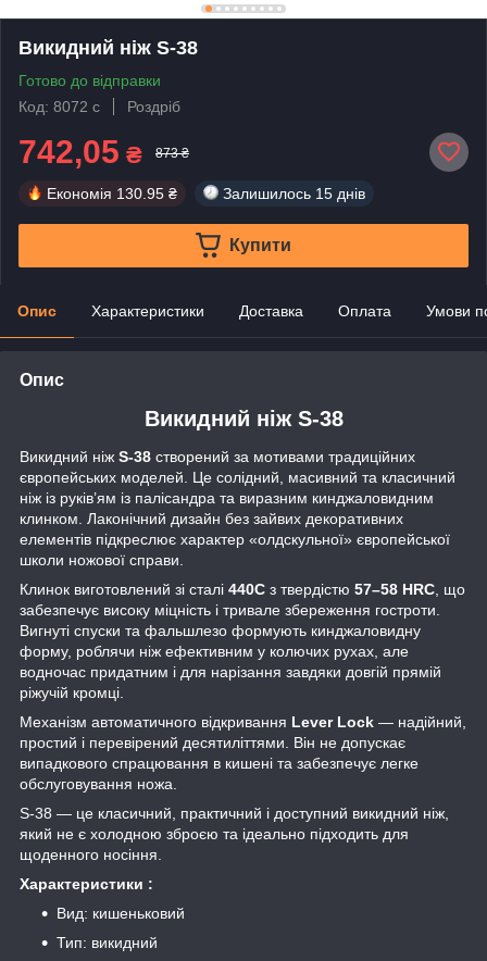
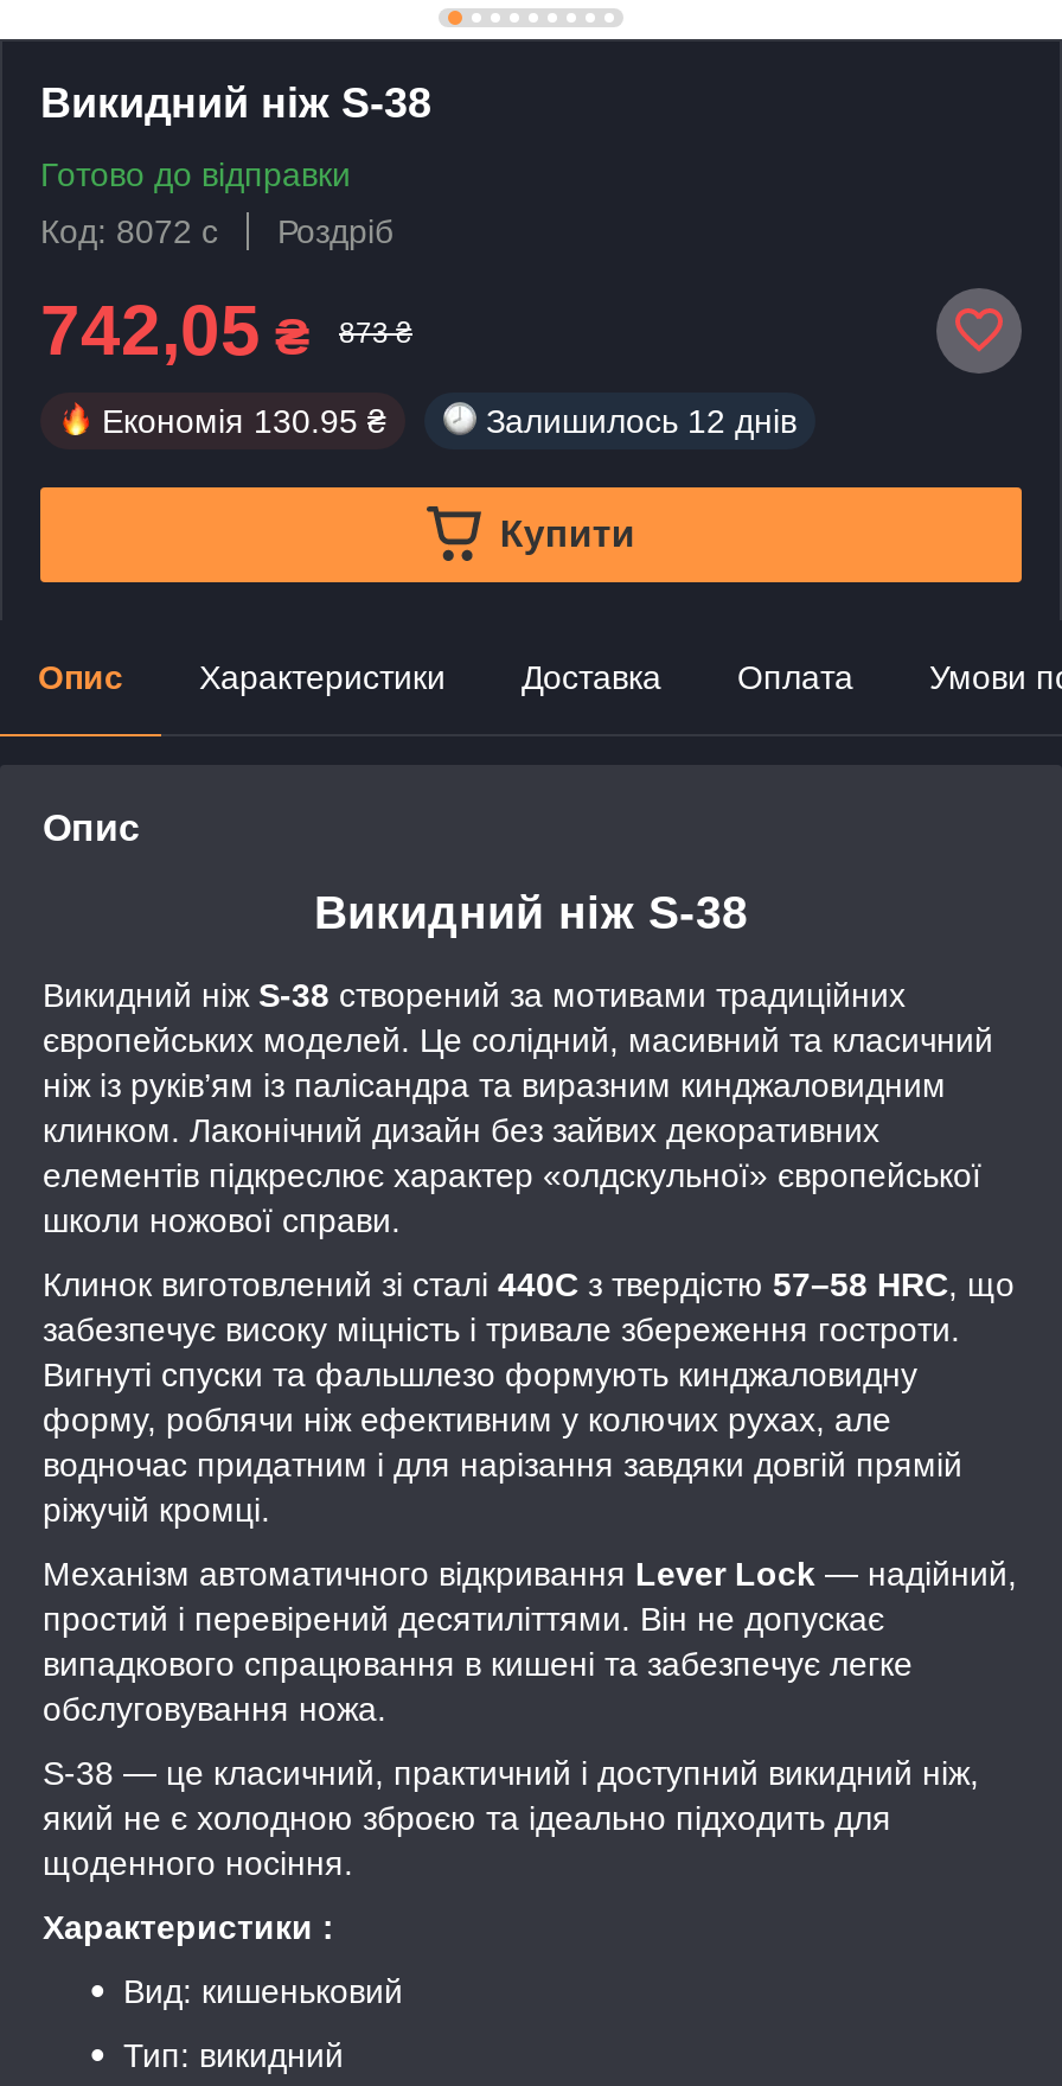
- Залишилось 15 днів
+ Залишилось 12 днів
